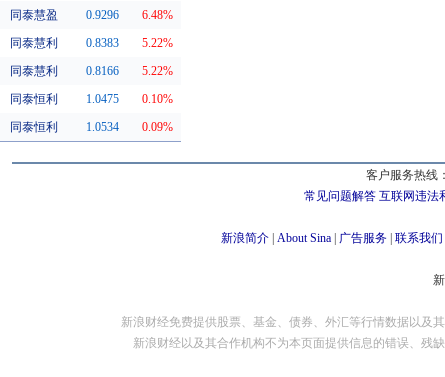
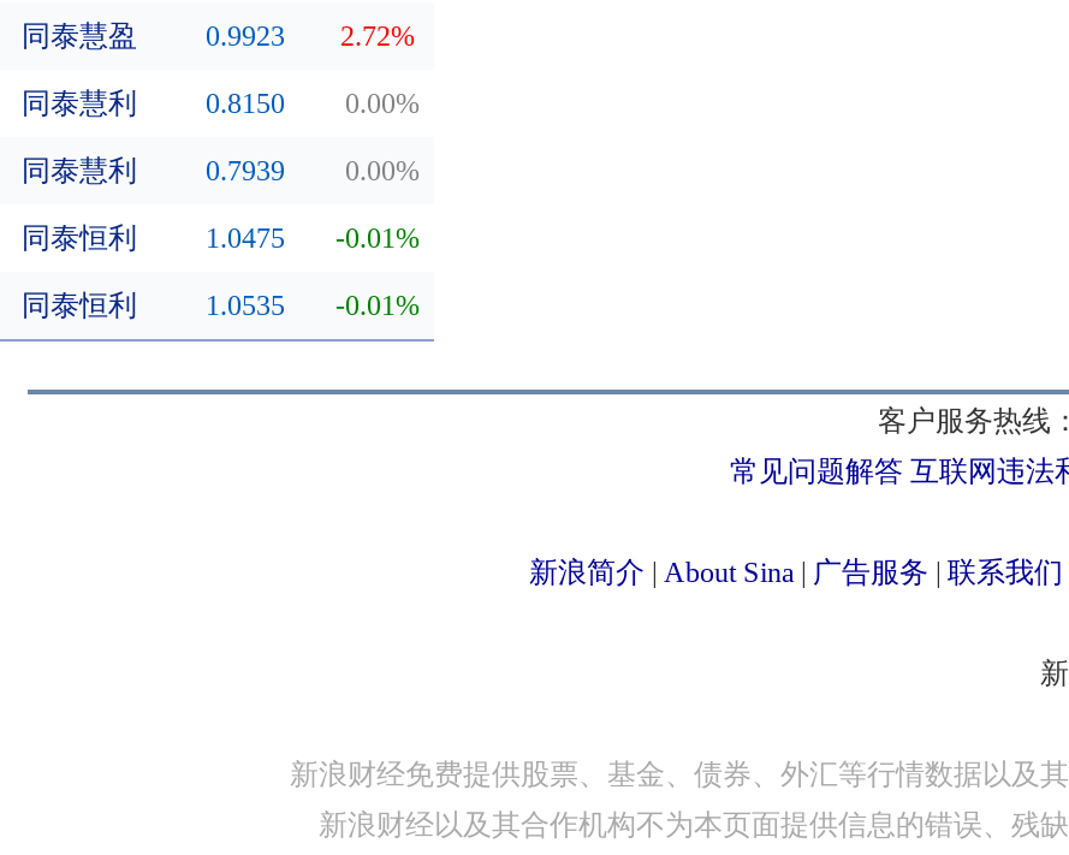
- 0.9296
+ 0.9923

- 6.48%
+ 2.72%

- 0.8383
+ 0.8150

- 5.22%
+ 0.00%

- 0.8166
+ 0.7939

- 5.22%
+ 0.00%

- 1.0475 0.10%
+ 1.0475 -0.01%

- 1.0534
+ 1.0535

- 0.09%
+ -0.01%
